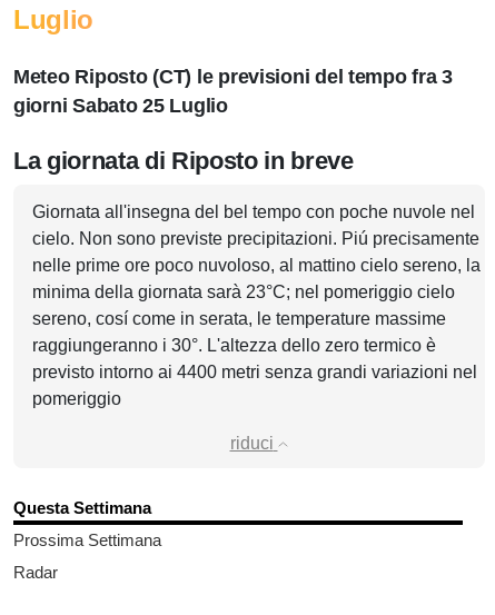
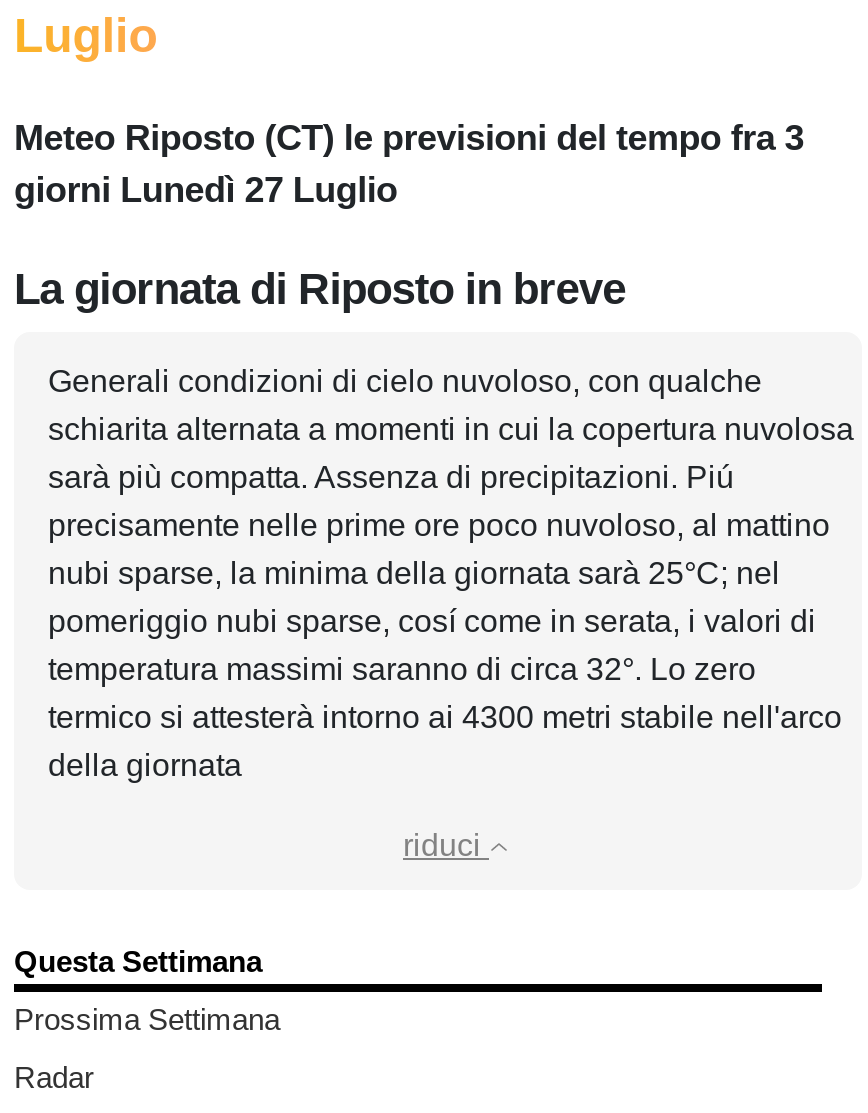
- giorni Sabato 25 Luglio
+ giorni Lunedì 27 Luglio

- Giornata all'insegna del bel tempo con poche nuvole nel
- cielo. Non sono previste precipitazioni. Piú precisamente
- nelle prime ore poco nuvoloso, al mattino cielo sereno, la
- minima della giornata sarà 23°C; nel pomeriggio cielo
- sereno, cosí come in serata, le temperature massime
- raggiungeranno i 30°. L'altezza dello zero termico è
- previsto intorno ai 4400 metri senza grandi variazioni nel
- pomeriggio
+ Generali condizioni di cielo nuvoloso, con qualche
+ schiarita alternata a momenti in cui la copertura nuvolosa
+ sarà più compatta. Assenza di precipitazioni. Piú
+ precisamente nelle prime ore poco nuvoloso, al mattino
+ nubi sparse, la minima della giornata sarà 25°C; nel
+ pomeriggio nubi sparse, cosí come in serata, i valori di
+ temperatura massimi saranno di circa 32°. Lo zero
+ termico si attesterà intorno ai 4300 metri stabile nell'arco
+ della giornata
